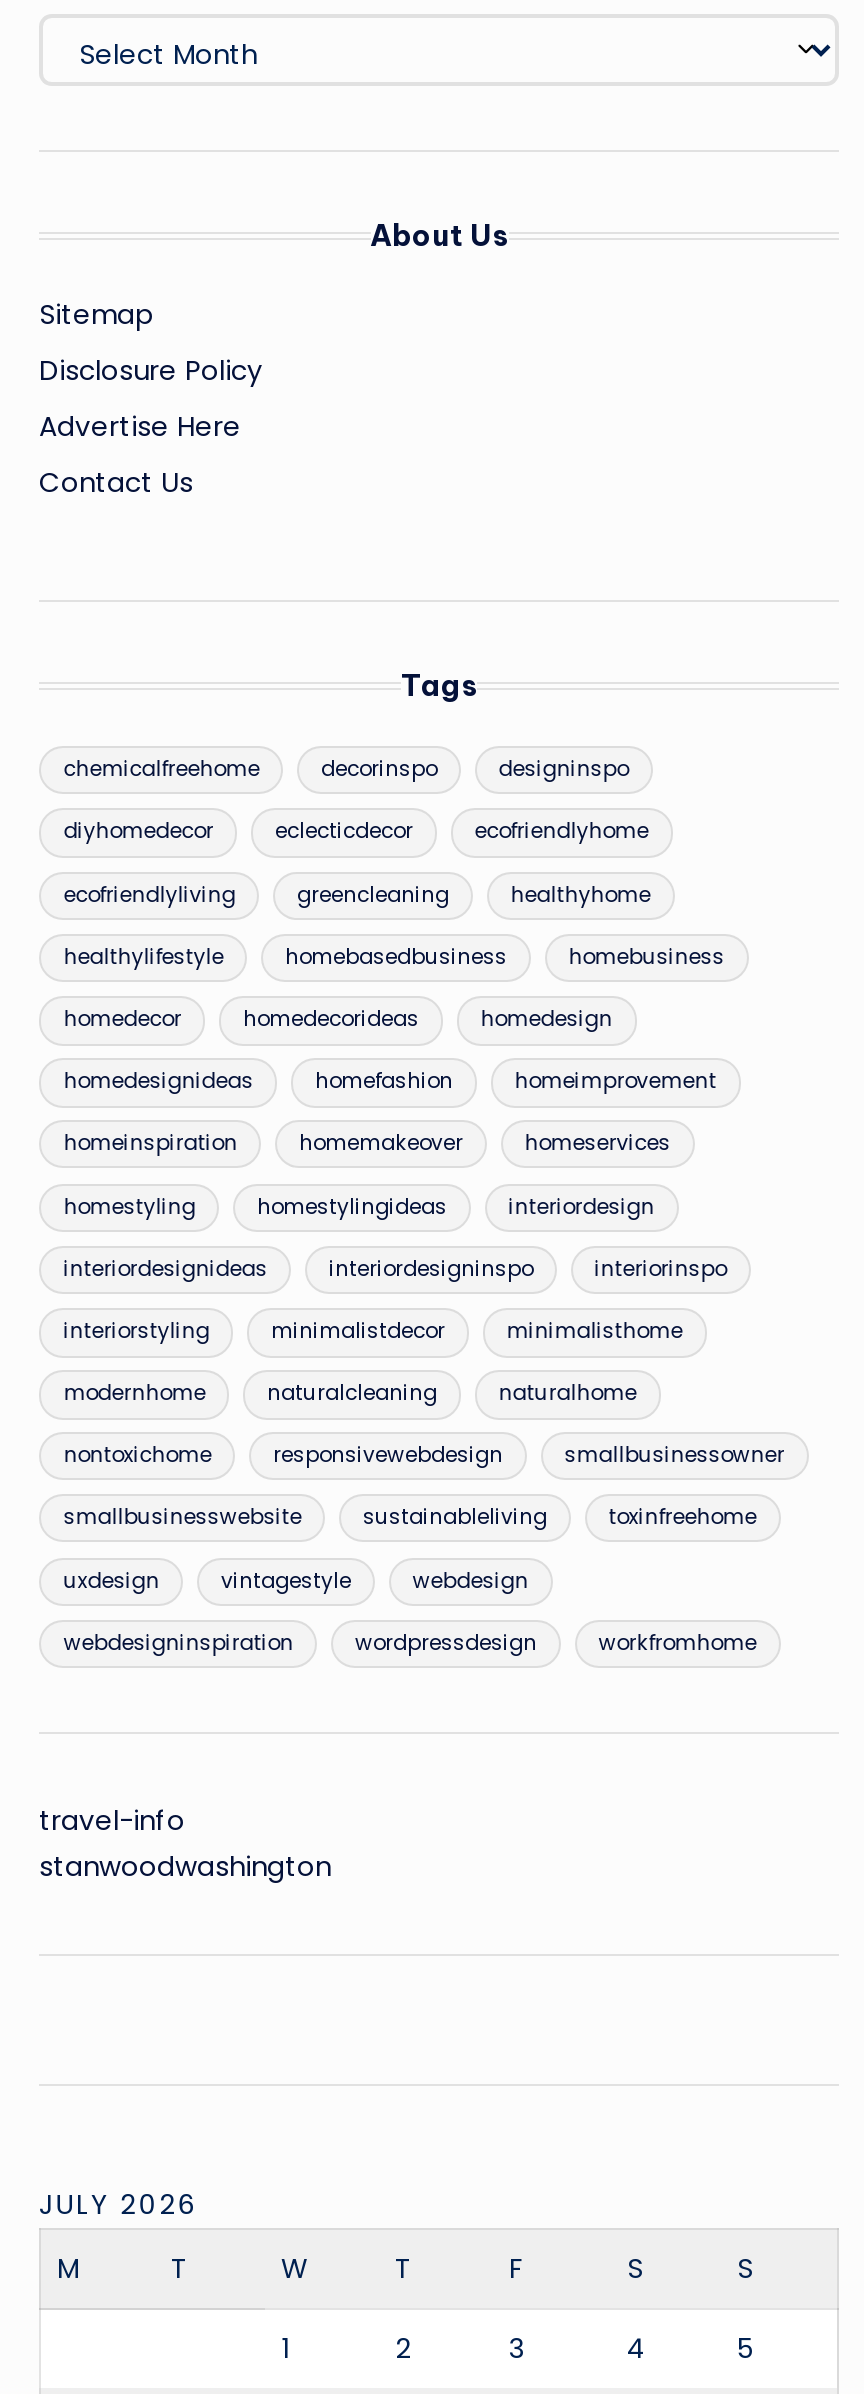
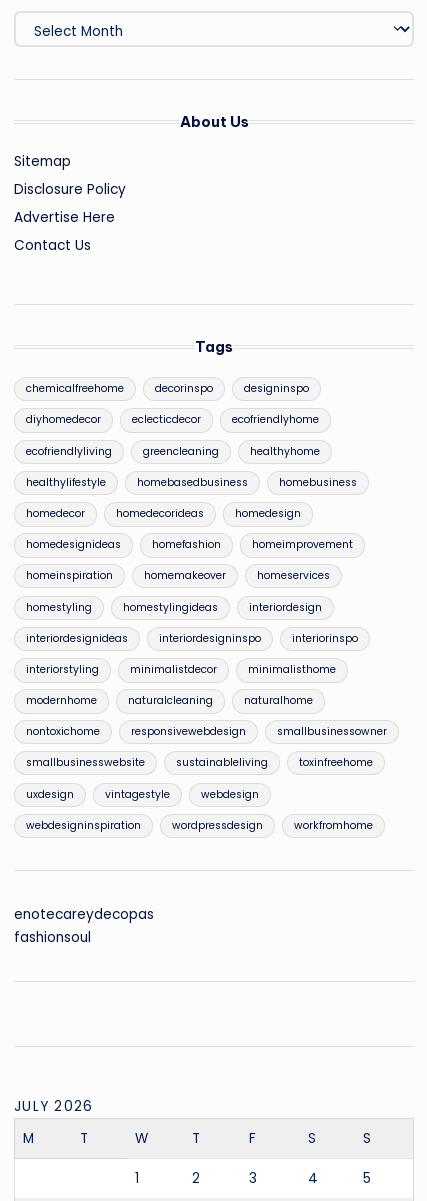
- travel-info
- stanwoodwashington
+ enotecareydecopas
+ fashionsoul
